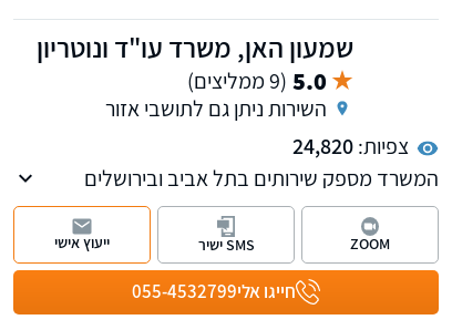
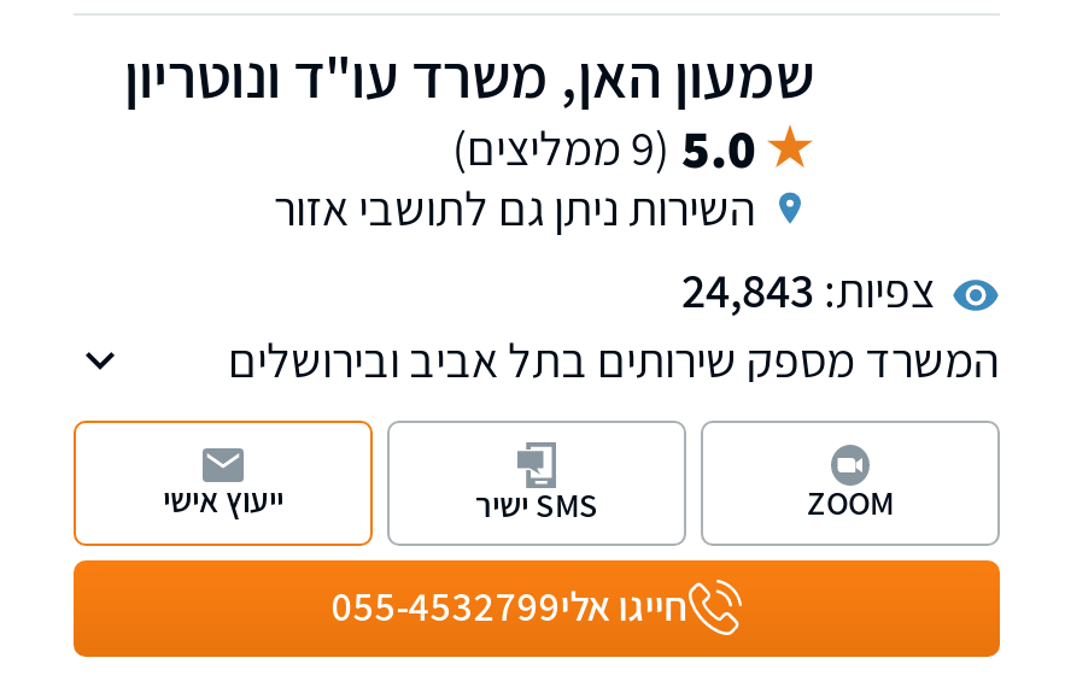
- צפיות: 24,820
+ צפיות: 24,843
